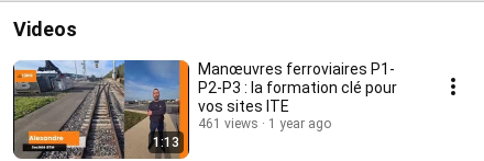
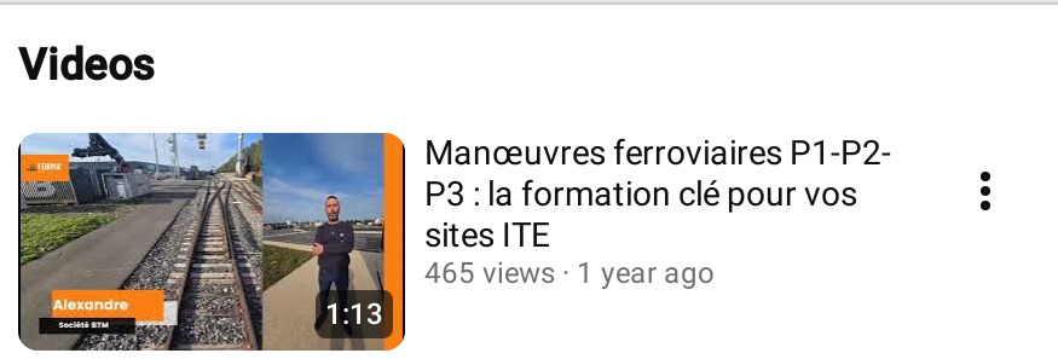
- Manœuvres ferroviaires P1-
- P2-P3 : la formation clé pour
- vos sites ITE
- 461 views
+ Manœuvres ferroviaires P1-P2-
+ P3 : la formation clé pour vos
+ sites ITE
+ 465 views
